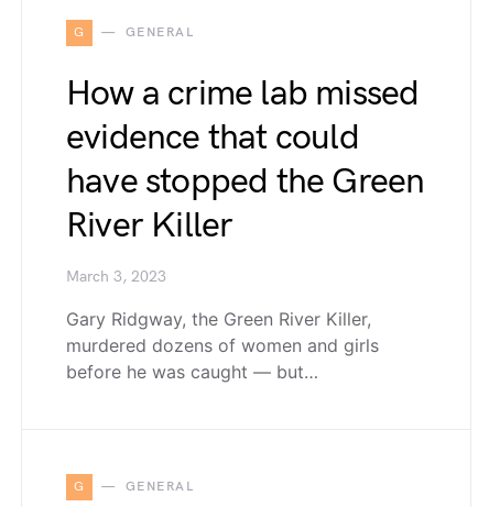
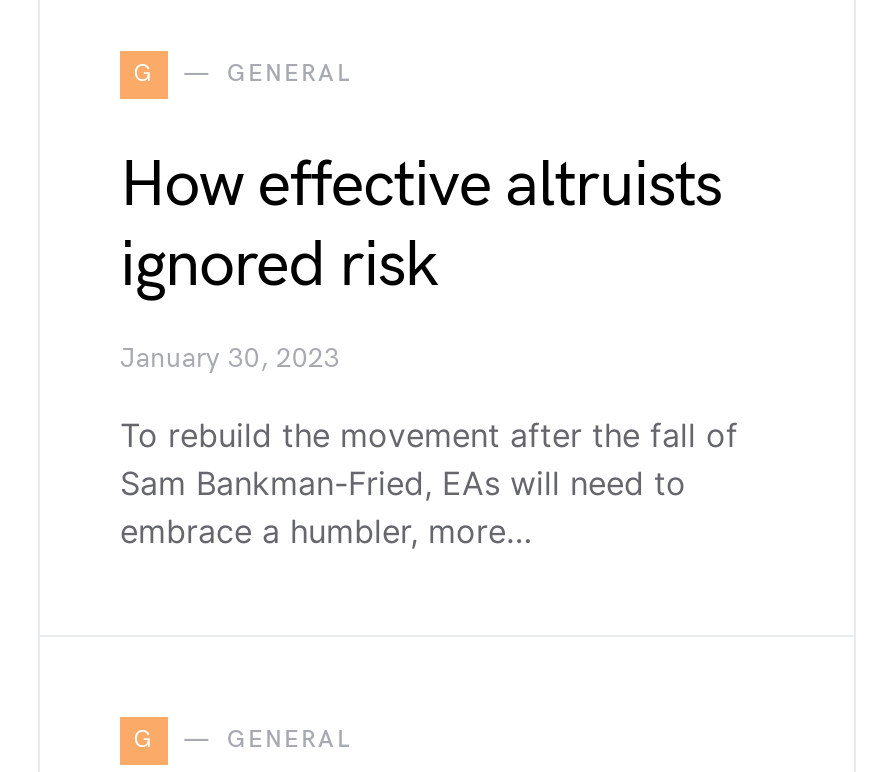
- How a crime lab missed
- evidence that could
- have stopped the Green
- River Killer
+ How effective altruists
+ ignored risk

- March 3, 2023
+ January 30, 2023

- Gary Ridgway, the Green River Killer,
- murdered dozens of women and girls
- before he was caught — but…
+ To rebuild the movement after the fall of
+ Sam Bankman-Fried, EAs will need to
+ embrace a humbler, more…
